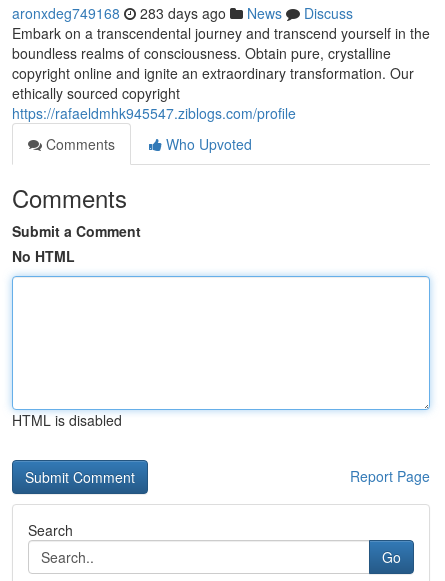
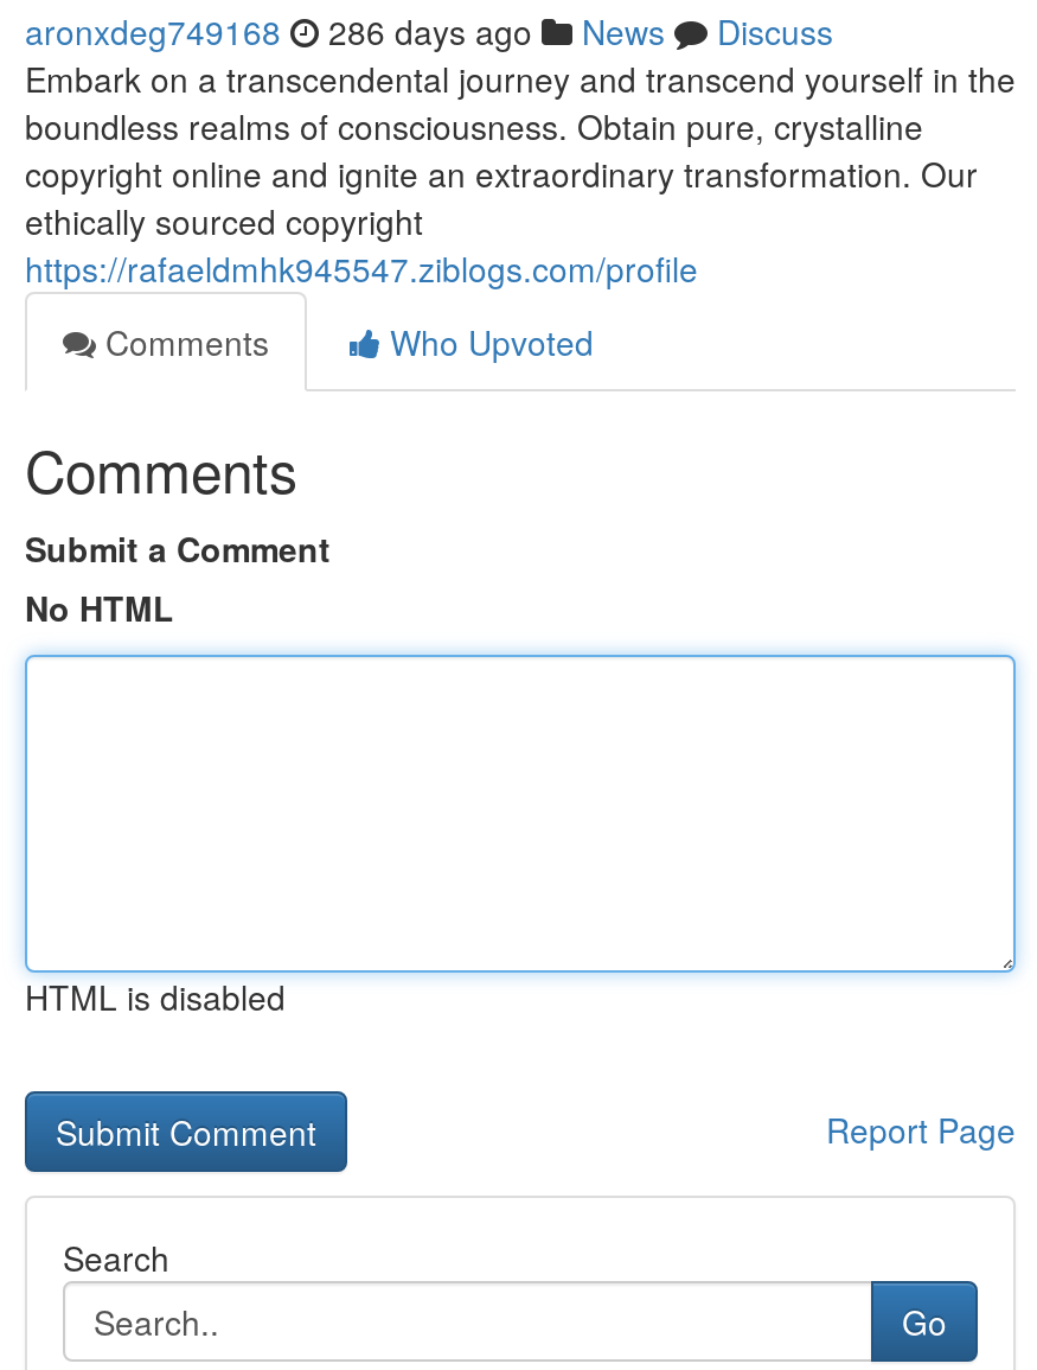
- aronxdeg749168 283 days ago News Discuss
+ aronxdeg749168 286 days ago News Discuss
